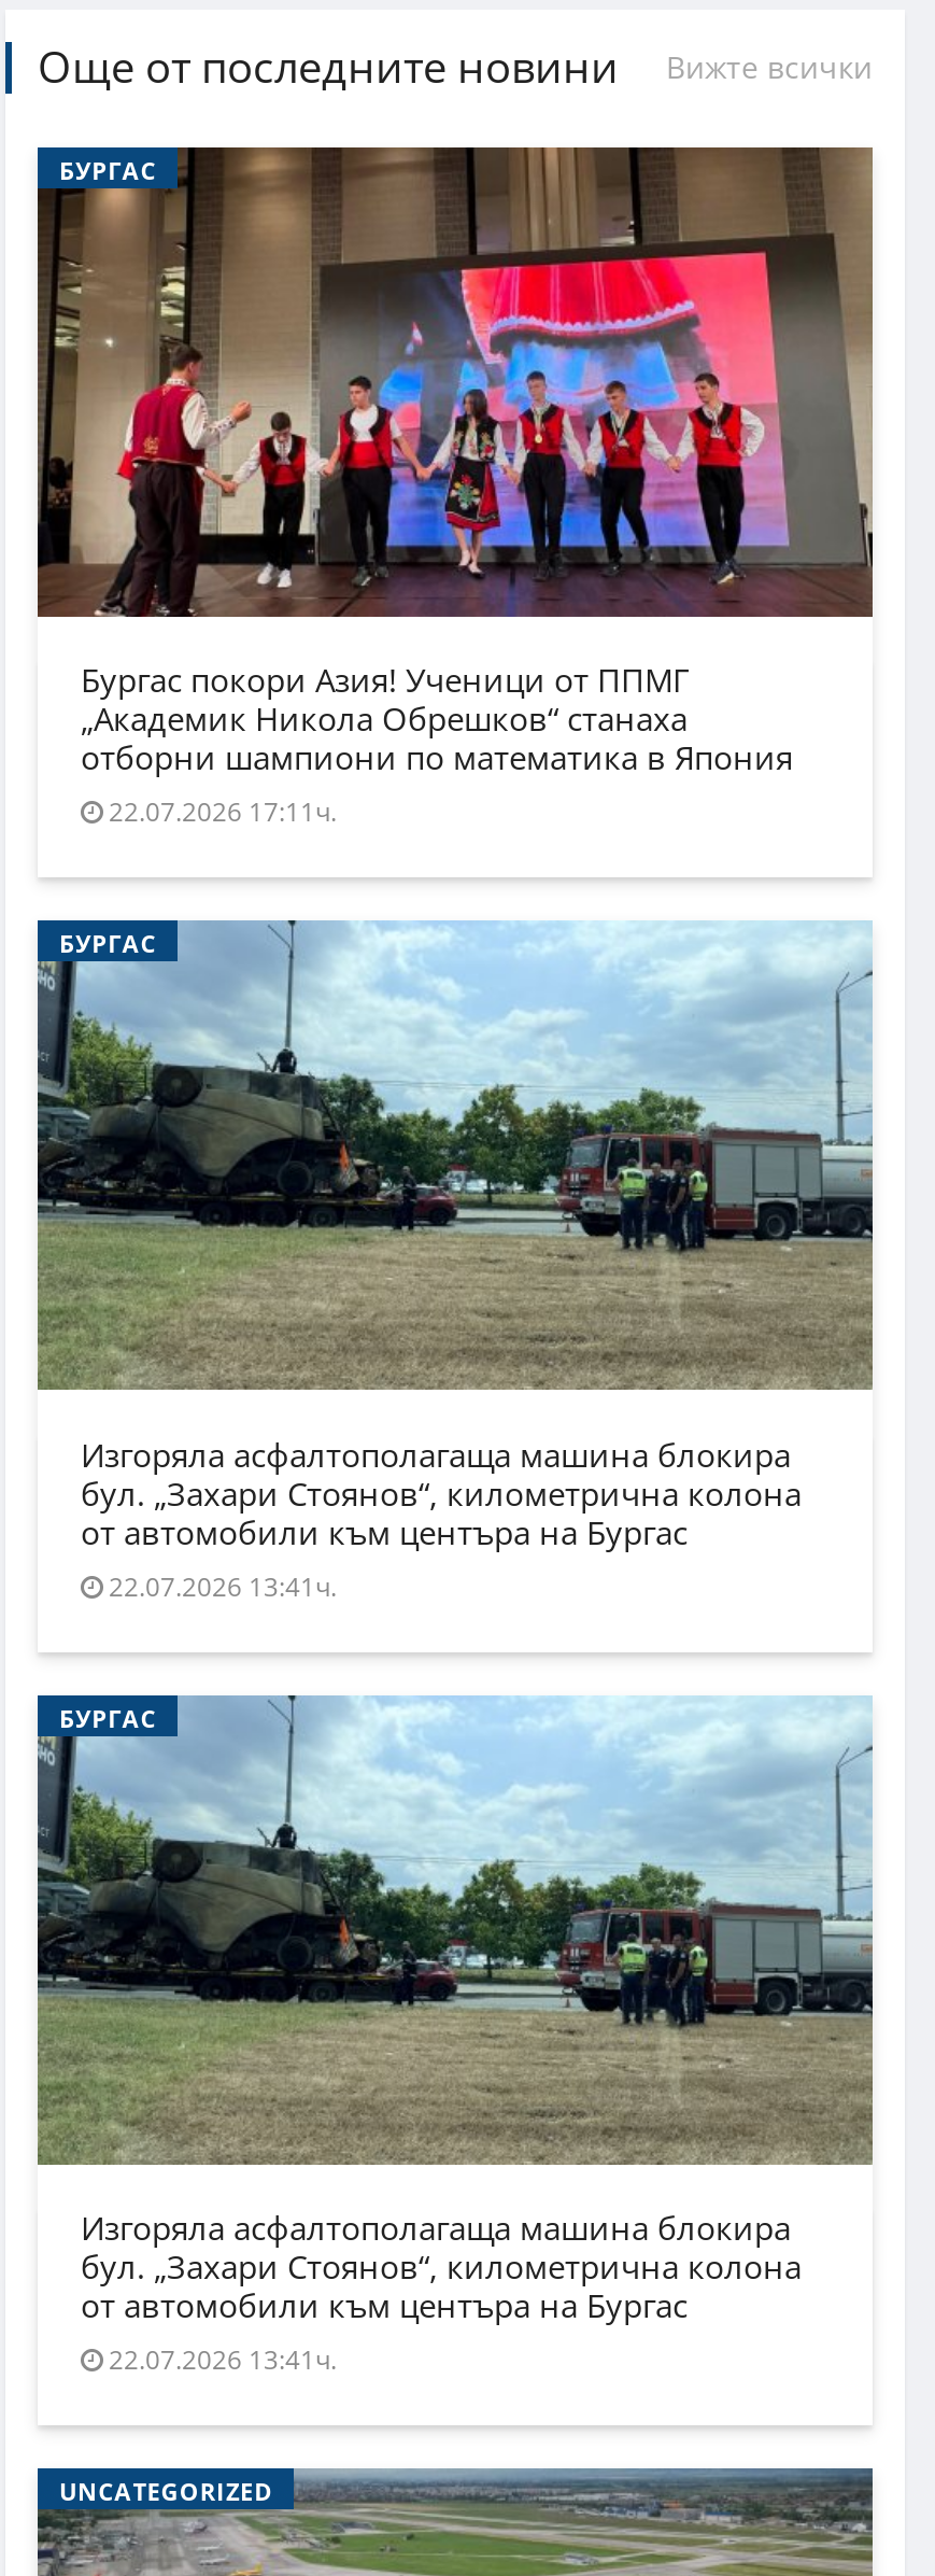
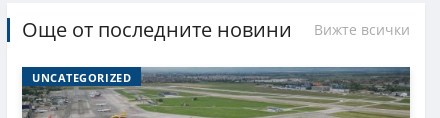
- [image]
- БУРГАС

- Бургас покори Азия! Ученици от ППМГ
- „Академик Никола Обрешков“ станаха
- отборни шампиони по математика в Япония
- 22.07.2026 17:11ч.

- [image]
- БУРГАС

- Изгоряла асфалтополагаща машина блокира
- бул. „Захари Стоянов“, километрична колона
- от автомобили към центъра на Бургас
- 22.07.2026 13:41ч.

- [image]
- БУРГАС

- Изгоряла асфалтополагаща машина блокира
- бул. „Захари Стоянов“, километрична колона
- от автомобили към центъра на Бургас
- 22.07.2026 13:41ч.
